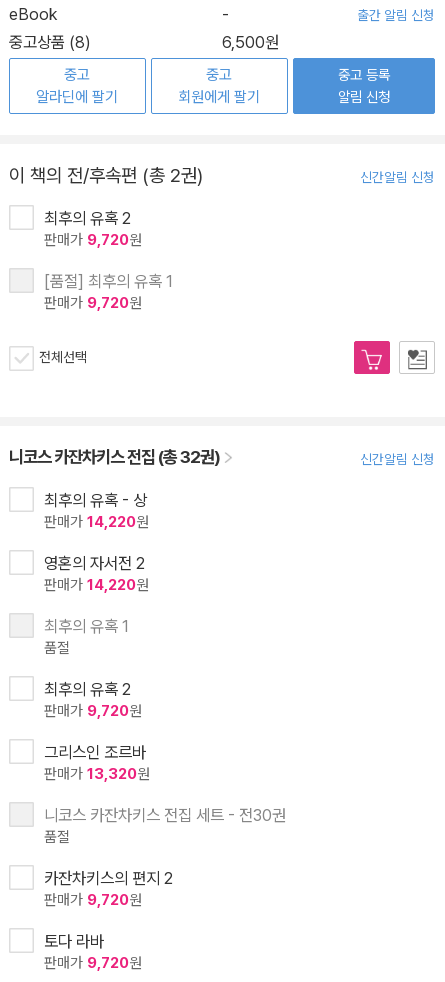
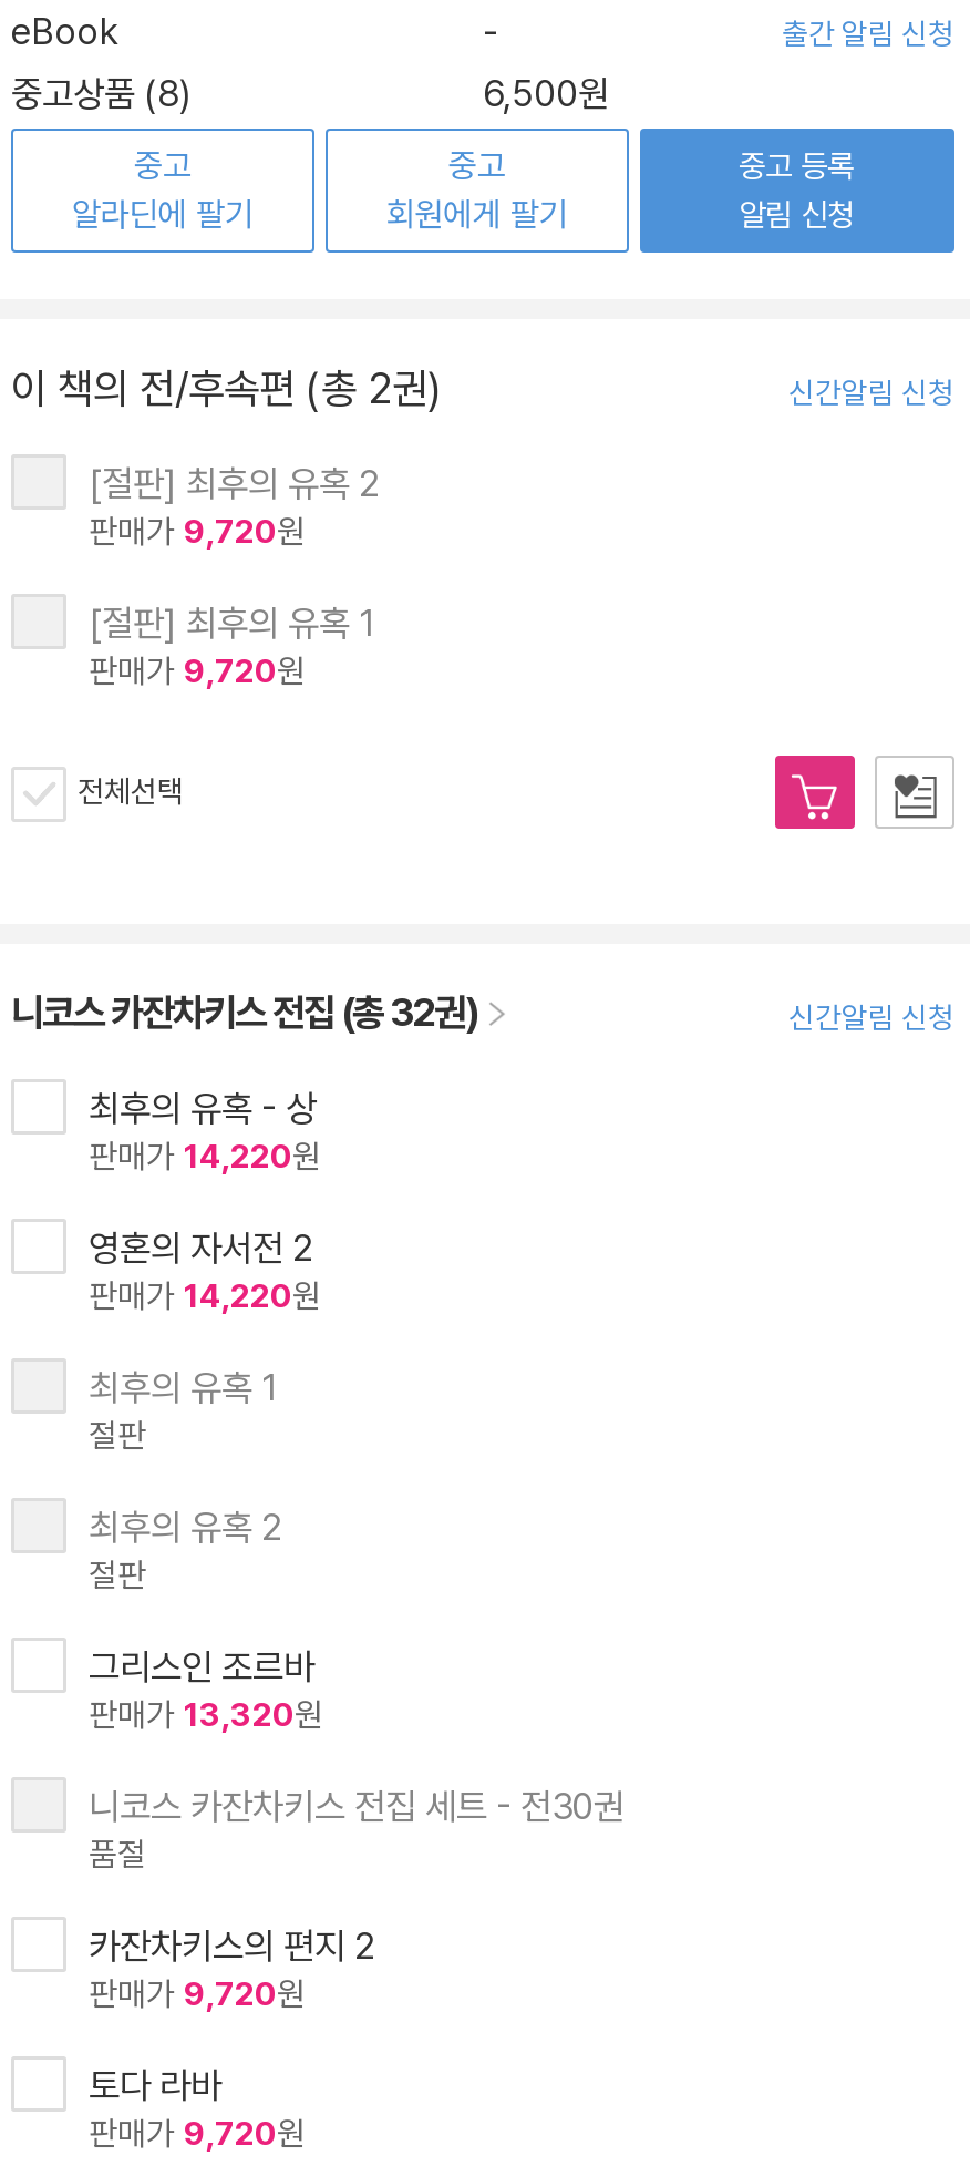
- 최후의 유혹 2
+ [절판] 최후의 유혹 2

- [품절] 최후의 유혹 1
+ [절판] 최후의 유혹 1

- 품절
+ 절판

- 판매가 9,720원
+ 절판
